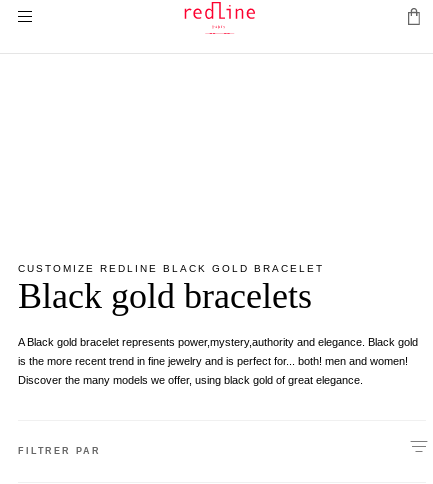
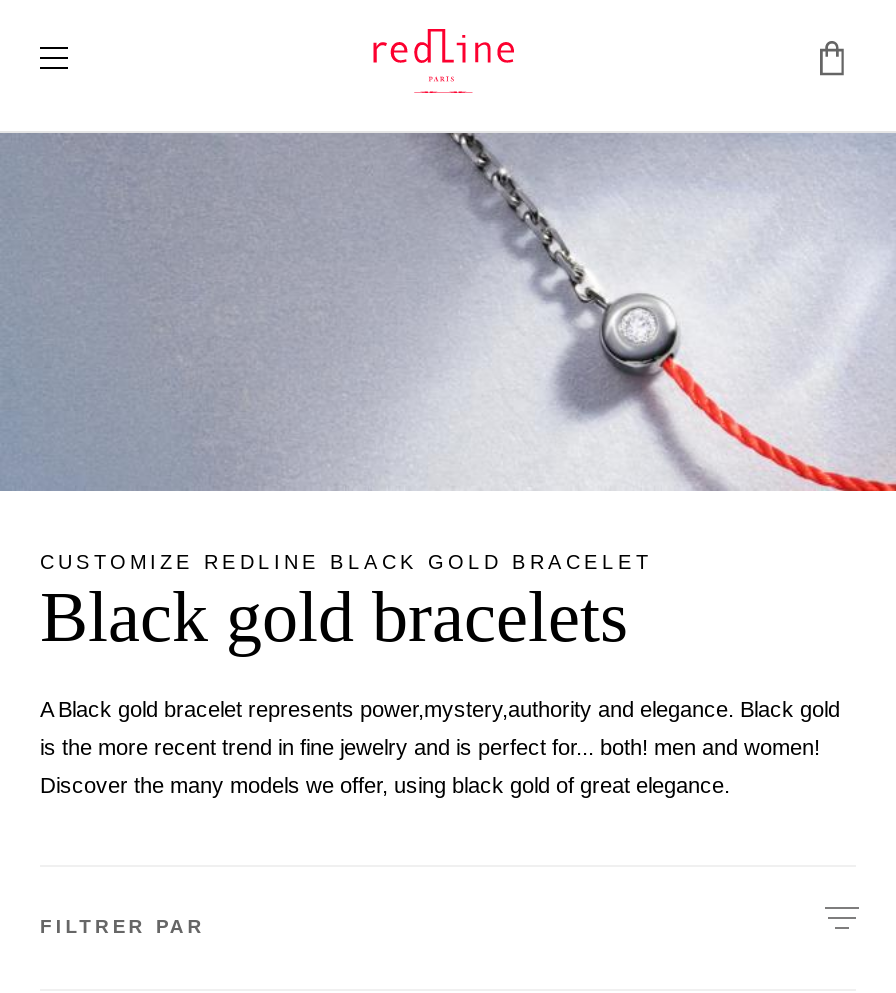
+ [image]
